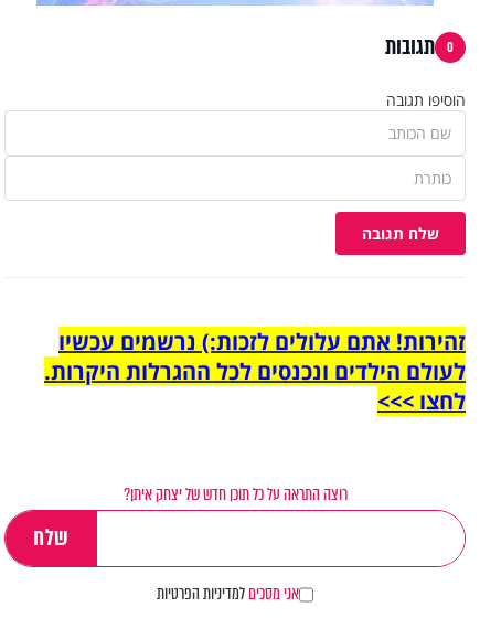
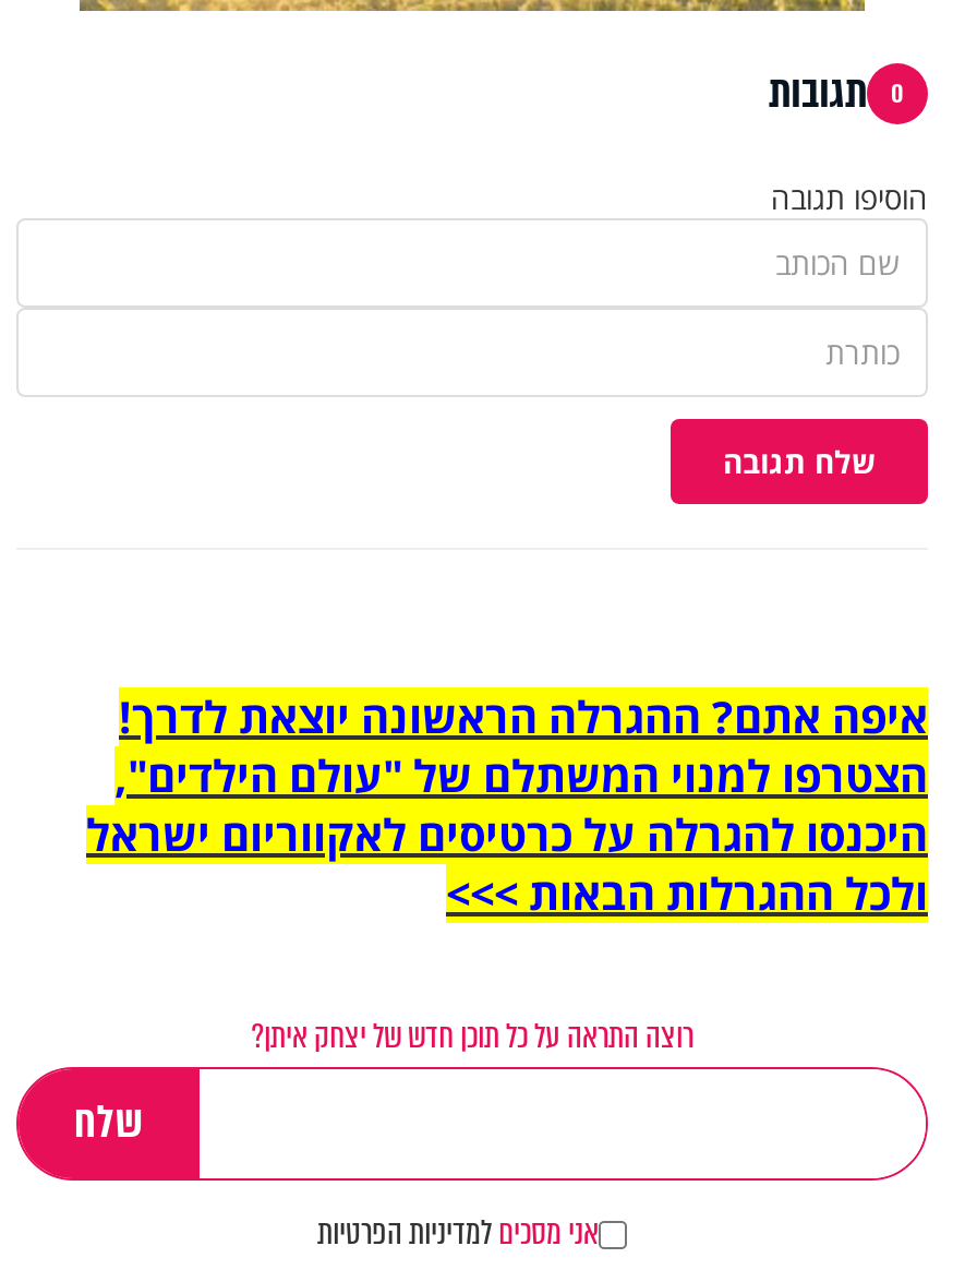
- זהירות! אתם עלולים לזכות:) נרשמים עכשיו
- לעולם הילדים ונכנסים לכל ההגרלות היקרות.
- לחצו >>>
+ איפה אתם? ההגרלה הראשונה יוצאת לדרך!
+ הצטרפו למנוי המשתלם של "עולם הילדים",
+ היכנסו להגרלה על כרטיסים לאקווריום ישראל
+ ולכל ההגרלות הבאות >>>
